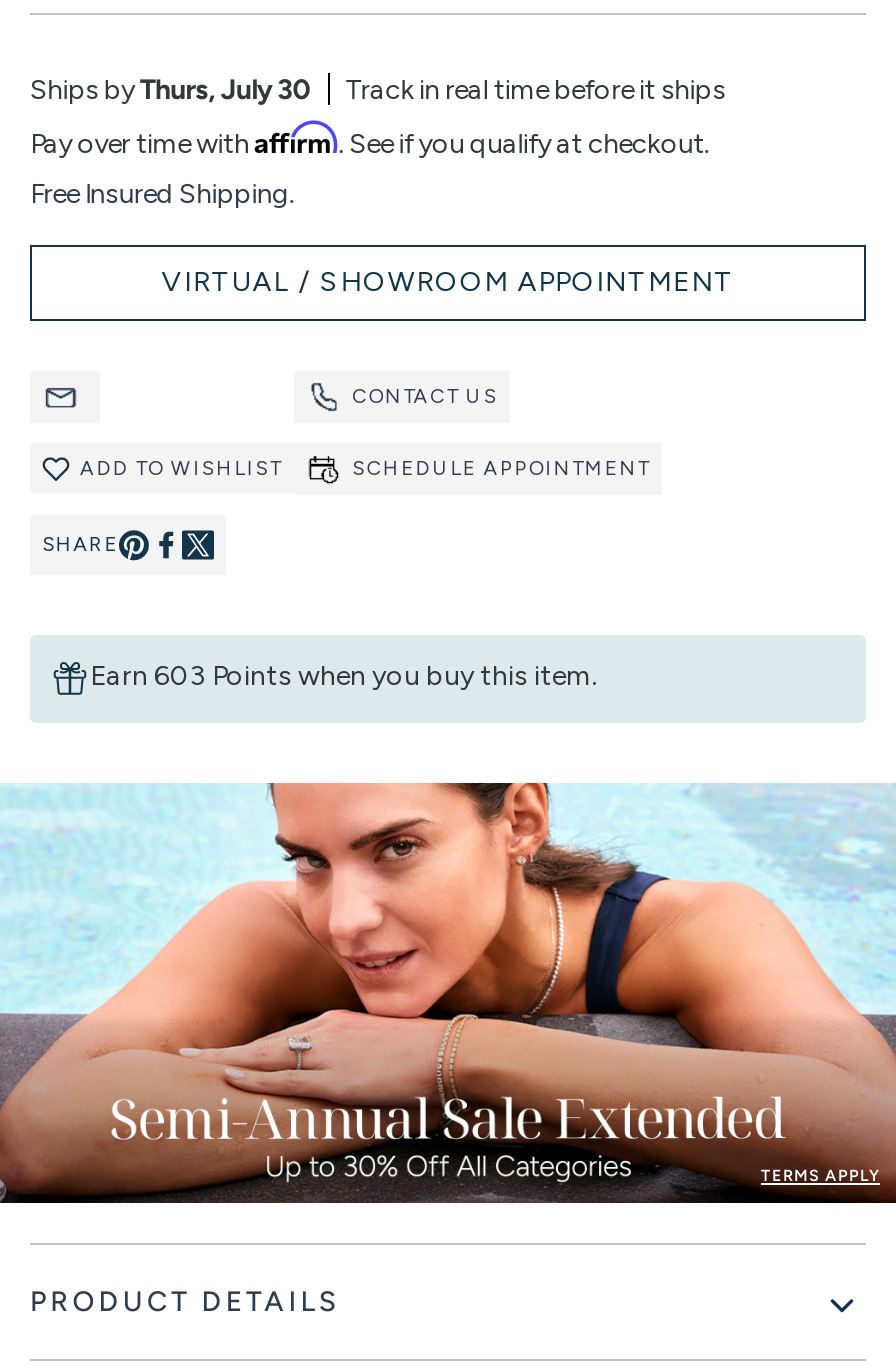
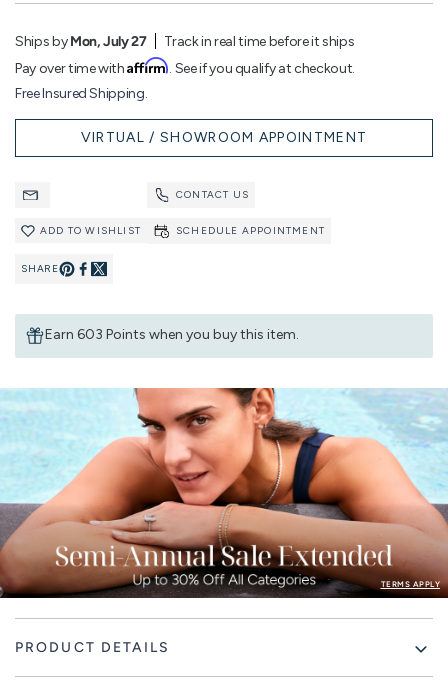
- Ships byThurs, July 30
+ Ships byMon, July 27
